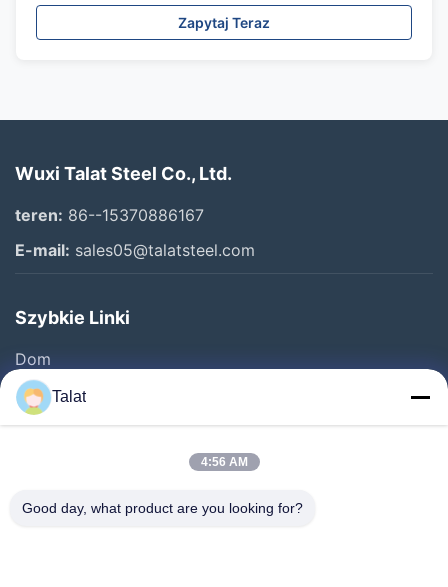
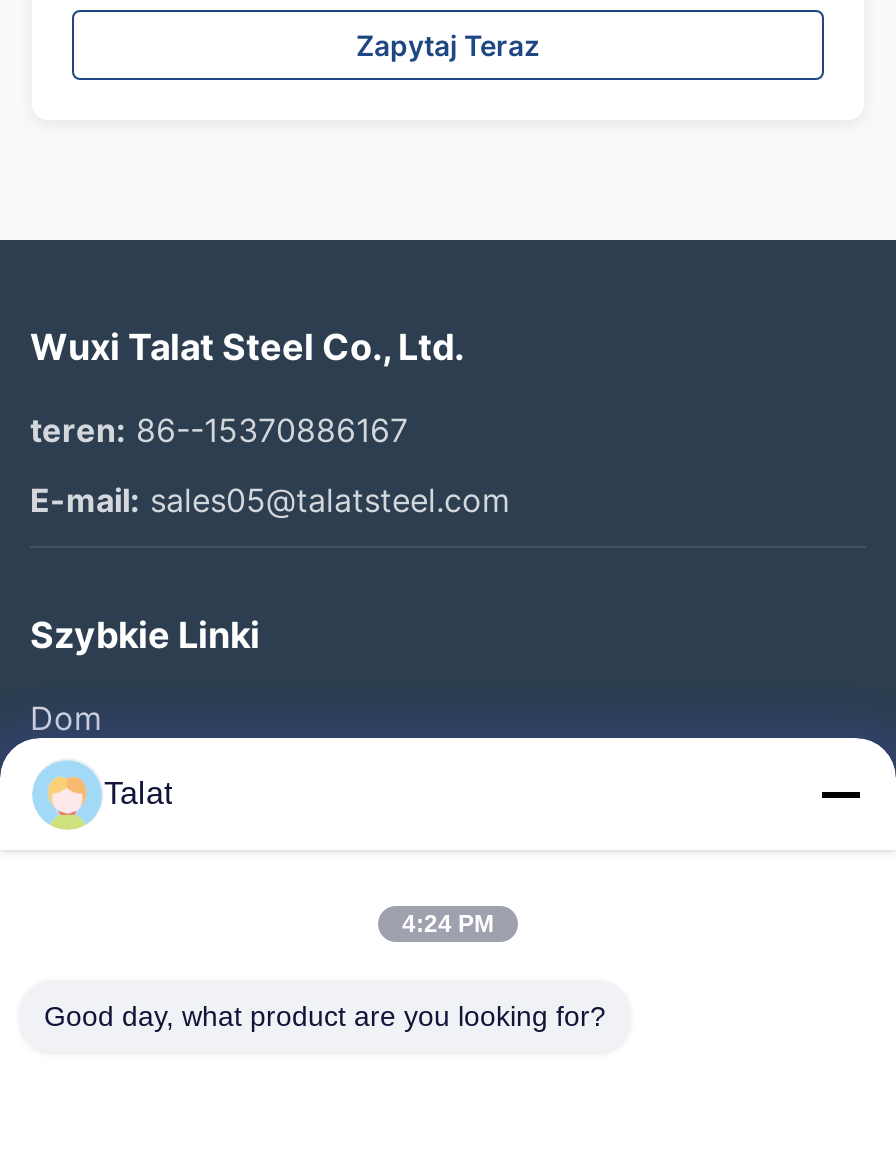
- 4:56 AM
+ 4:24 PM
